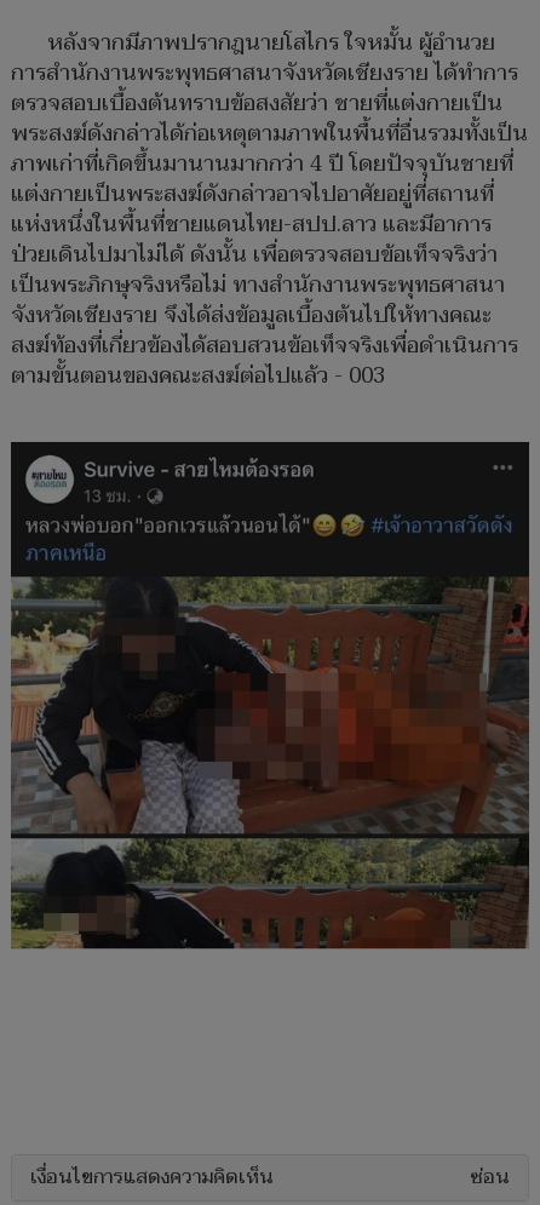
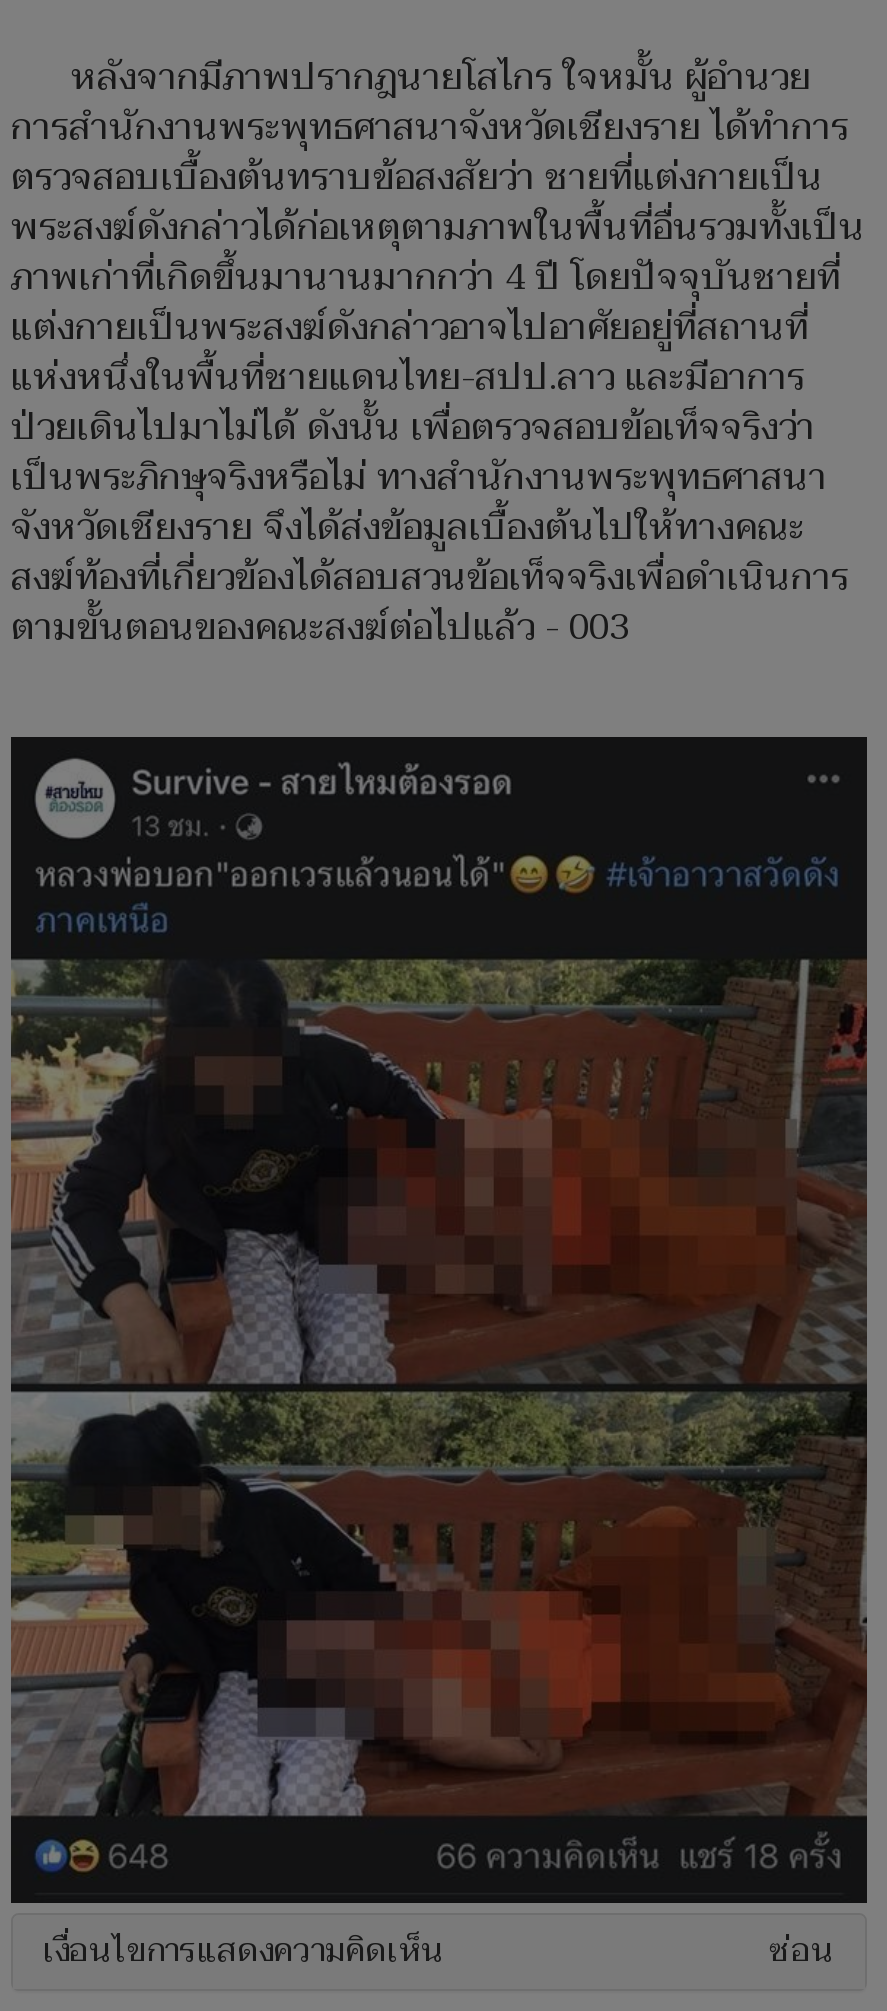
+ [image]
